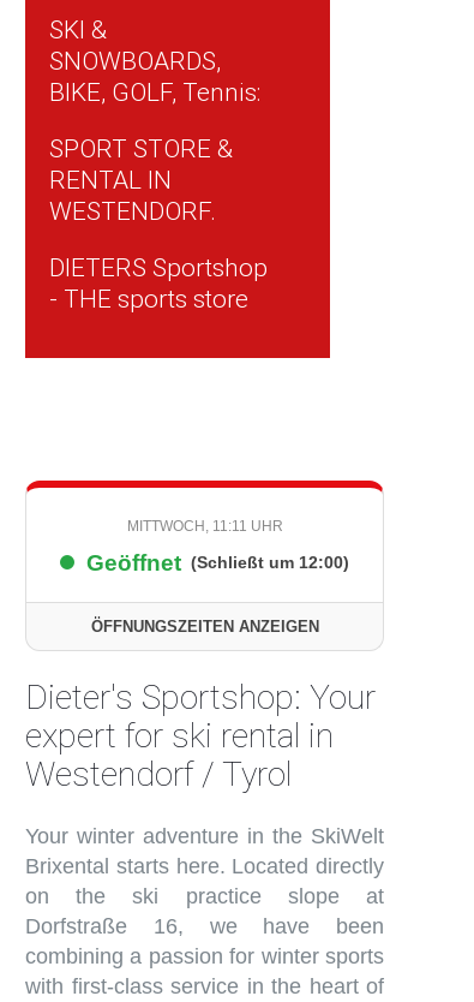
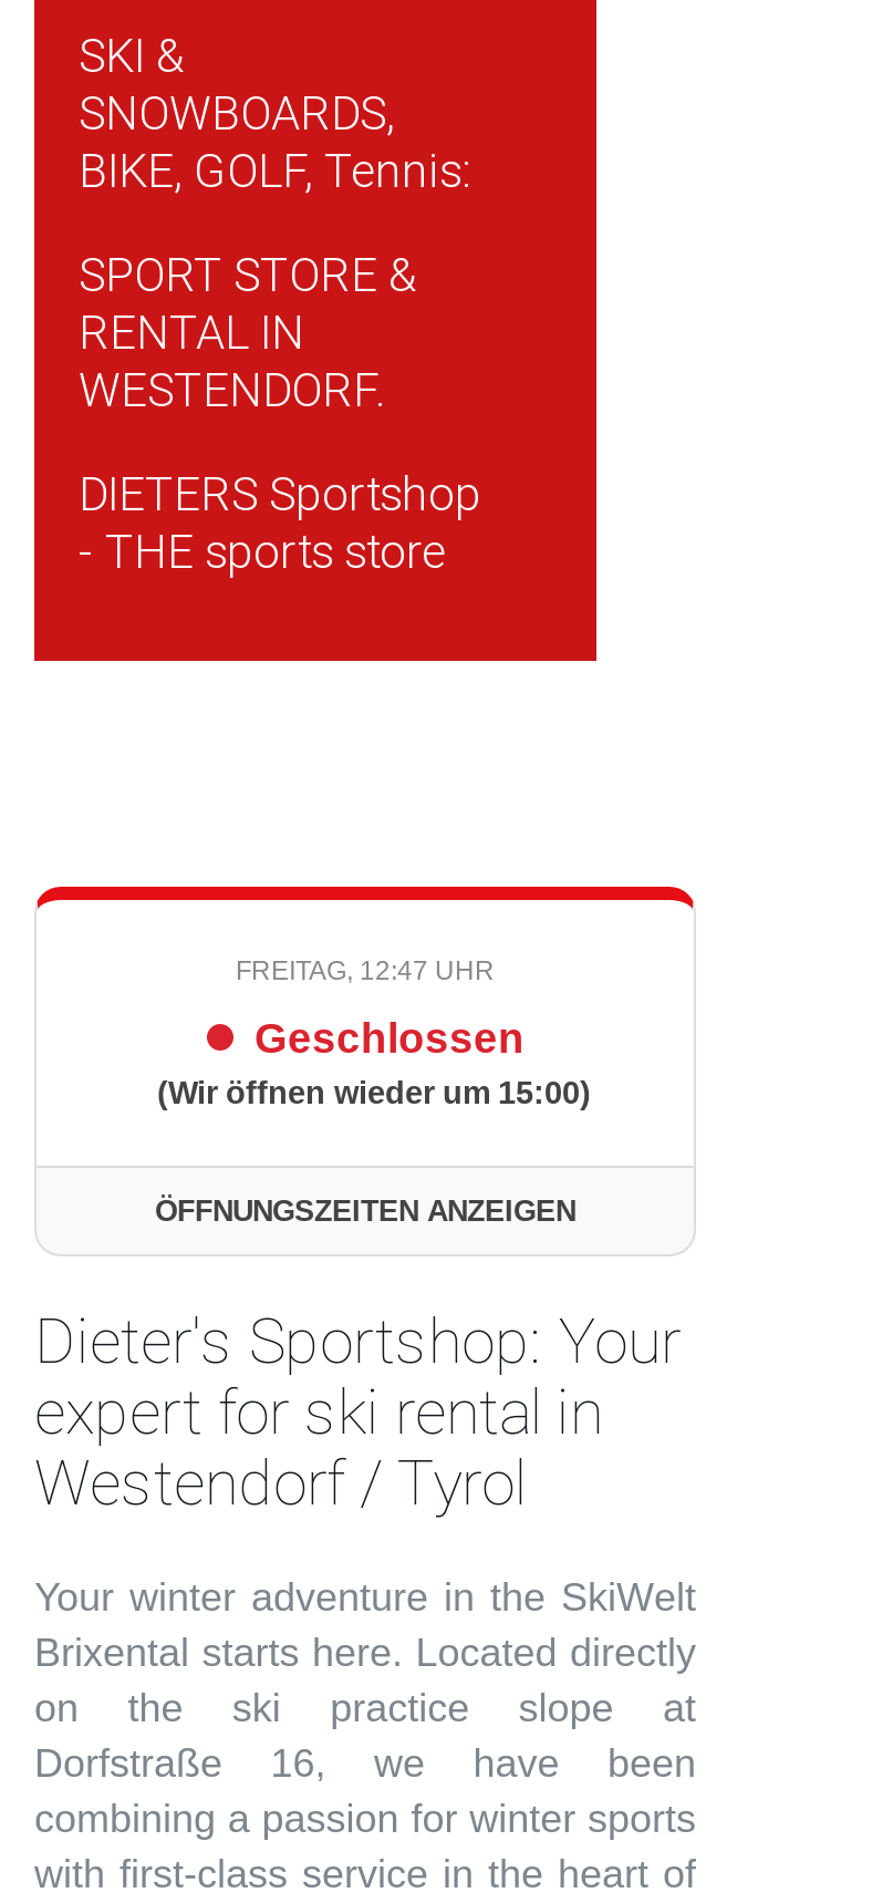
- MITTWOCH, 11:11 UHR
+ FREITAG, 12:47 UHR

- Geöffnet (Schließt um 12:00)
+ Geschlossen
+ (Wir öffnen wieder um 15:00)
